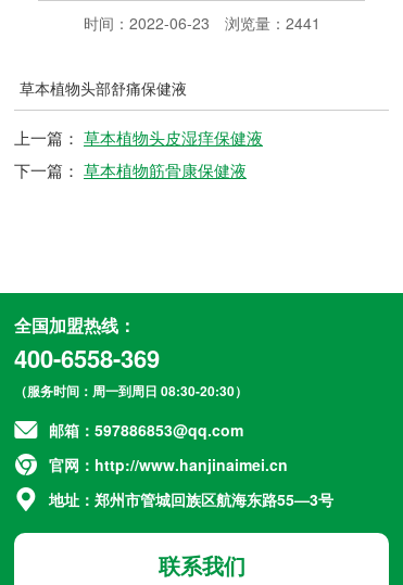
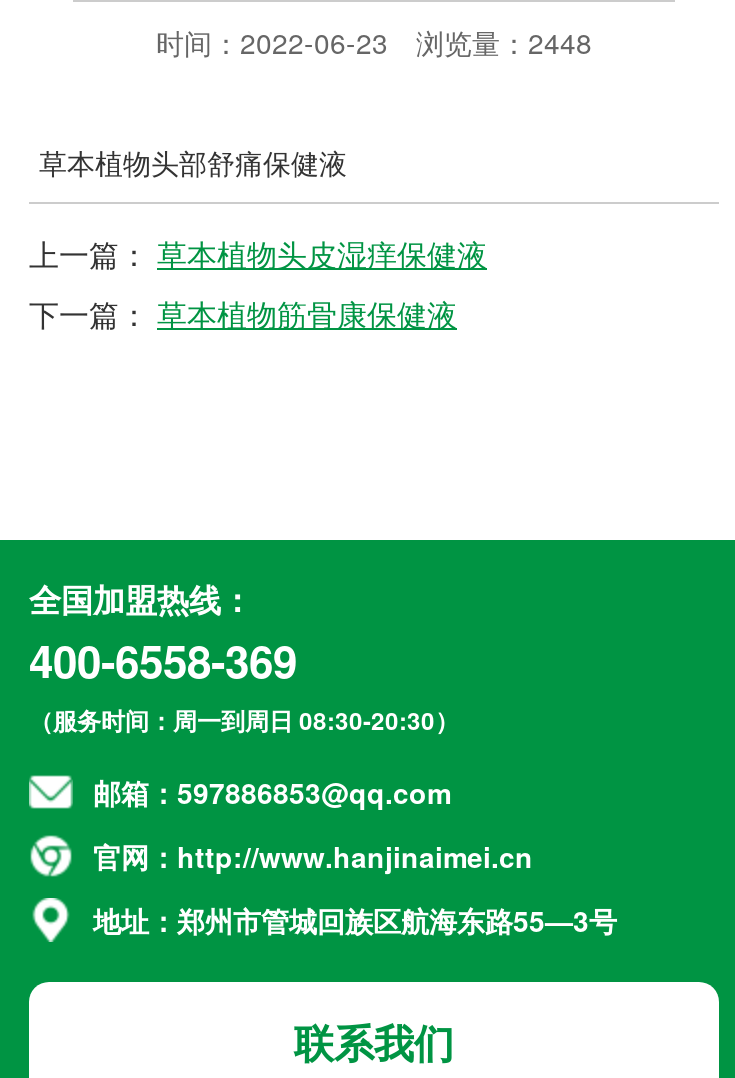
- 时间：2022-06-23 浏览量：2441
+ 时间：2022-06-23 浏览量：2448
